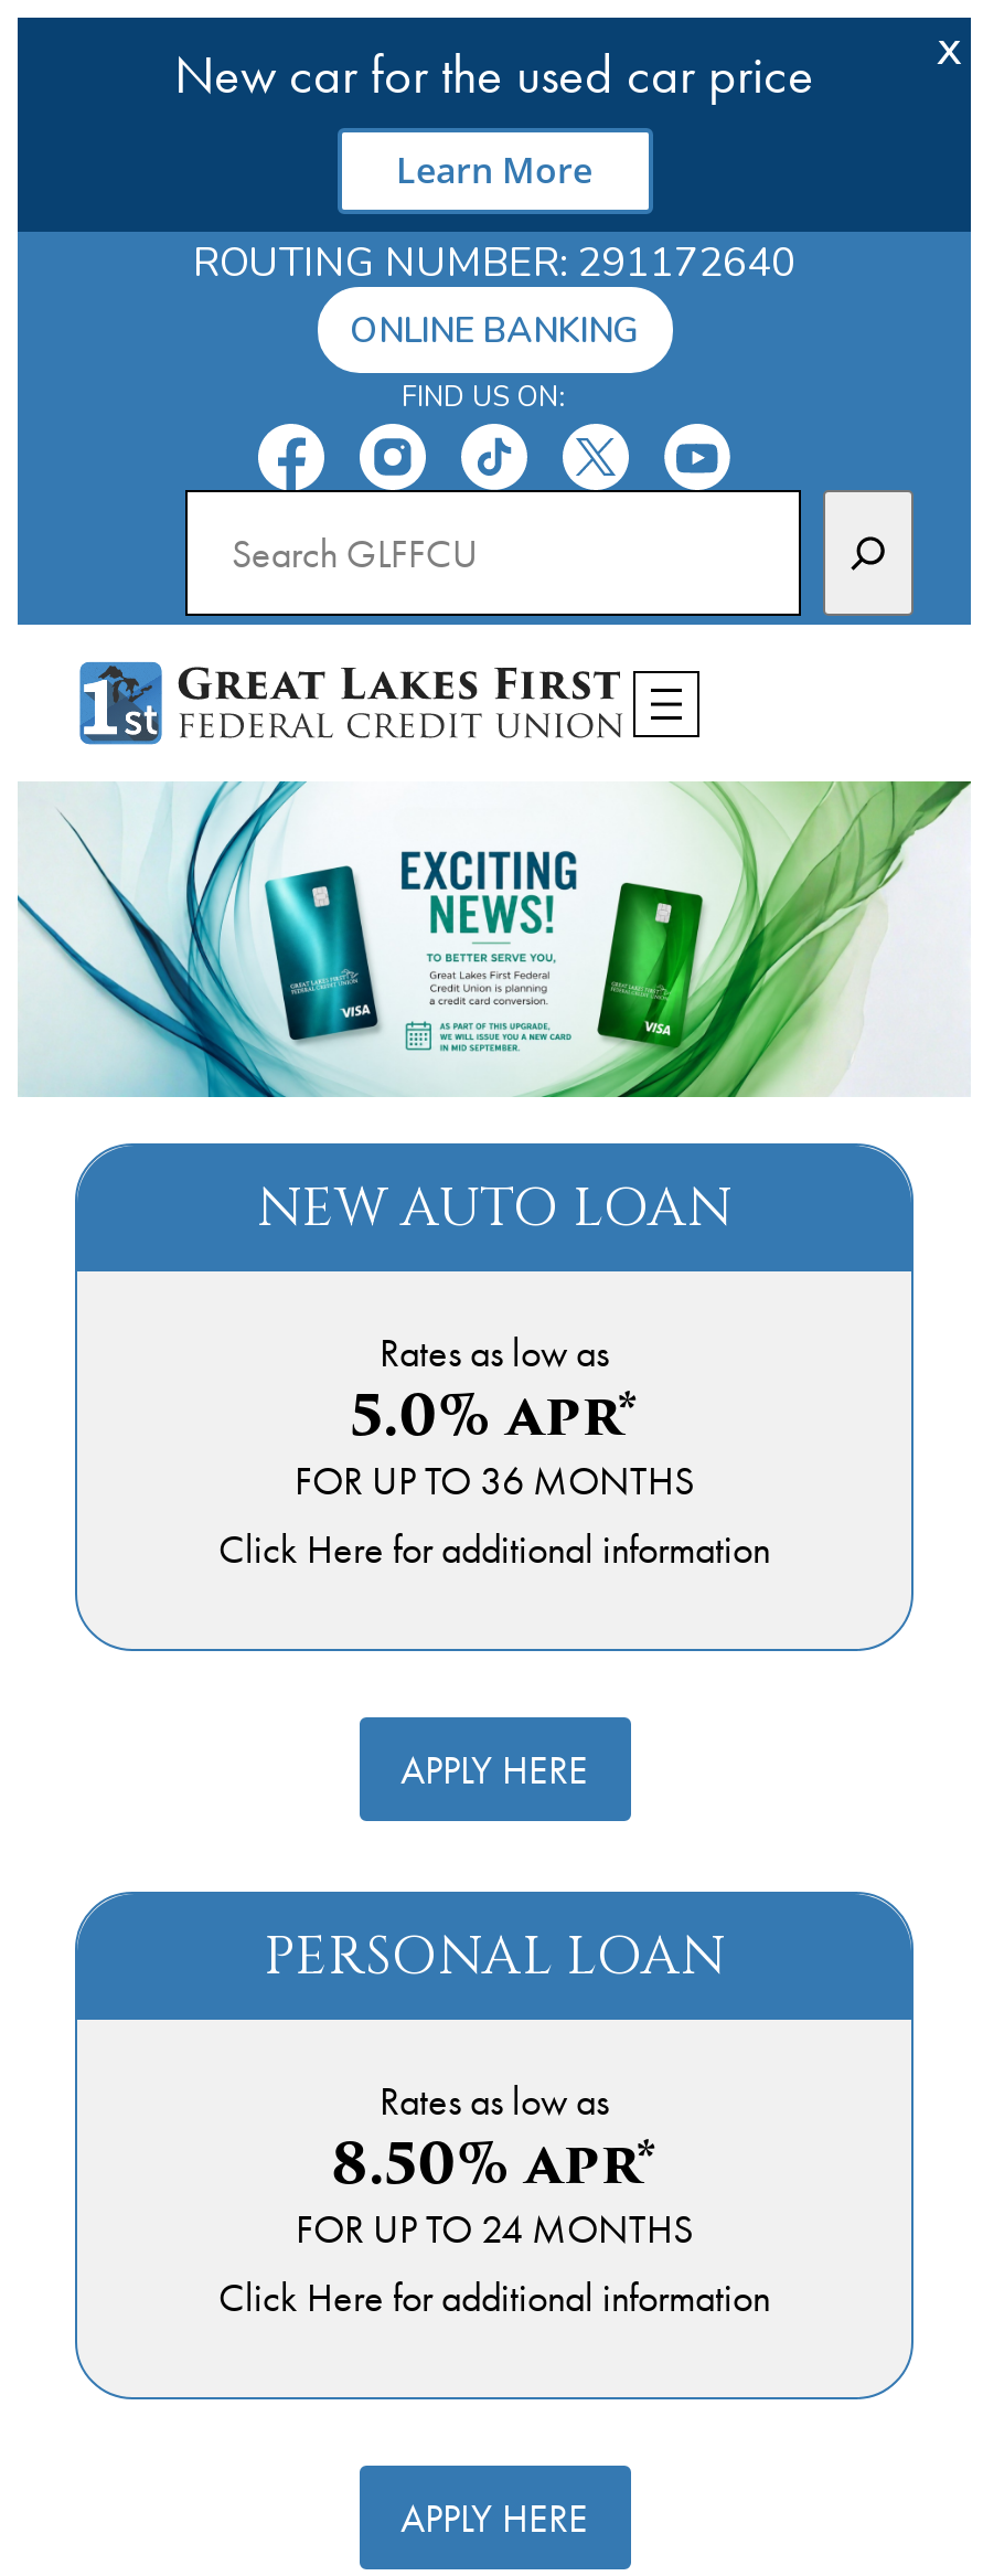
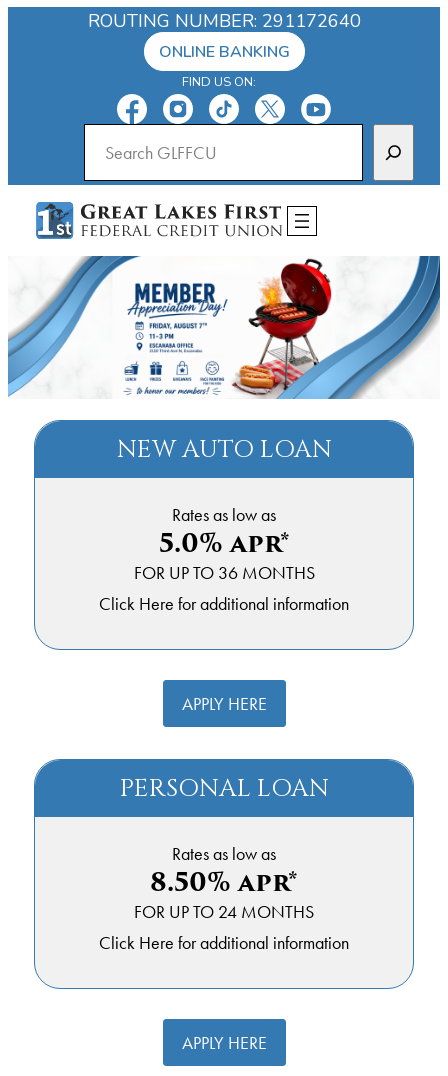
- x
- New car for the used car price
- Learn More

- [image]
+ [image]
